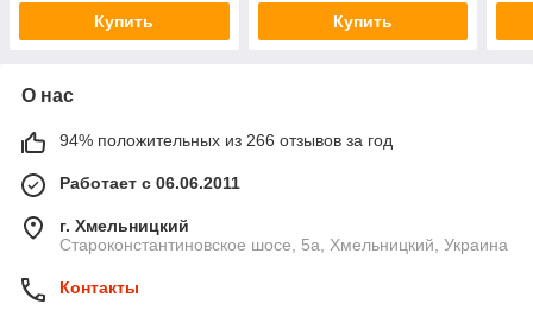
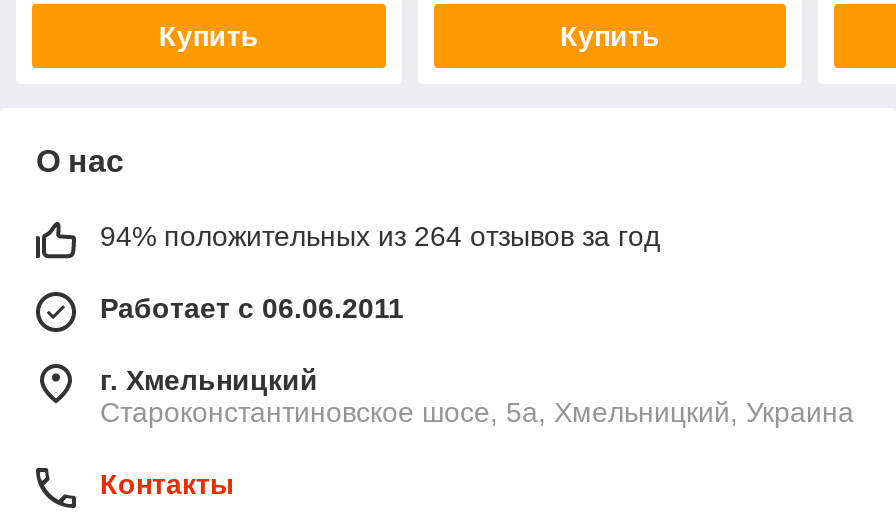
- 94% положительных из 266 отзывов за год
+ 94% положительных из 264 отзывов за год
